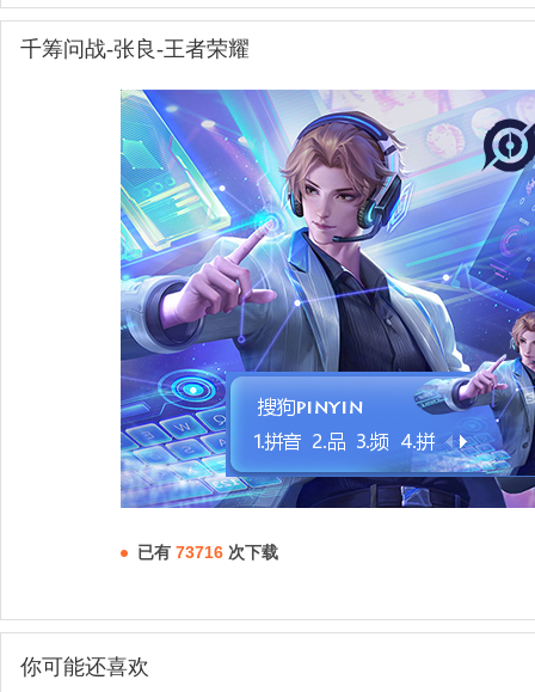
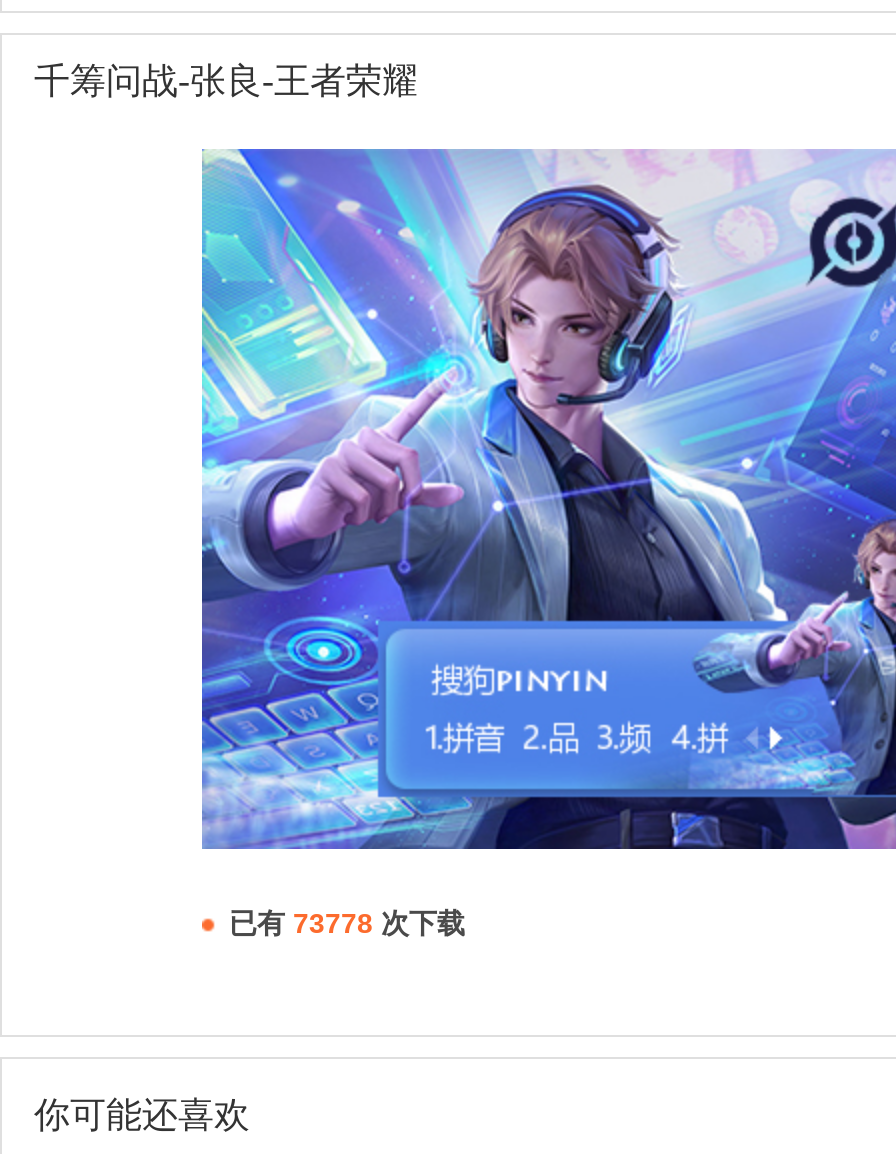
- 已有73716次下载
+ 已有73778次下载
